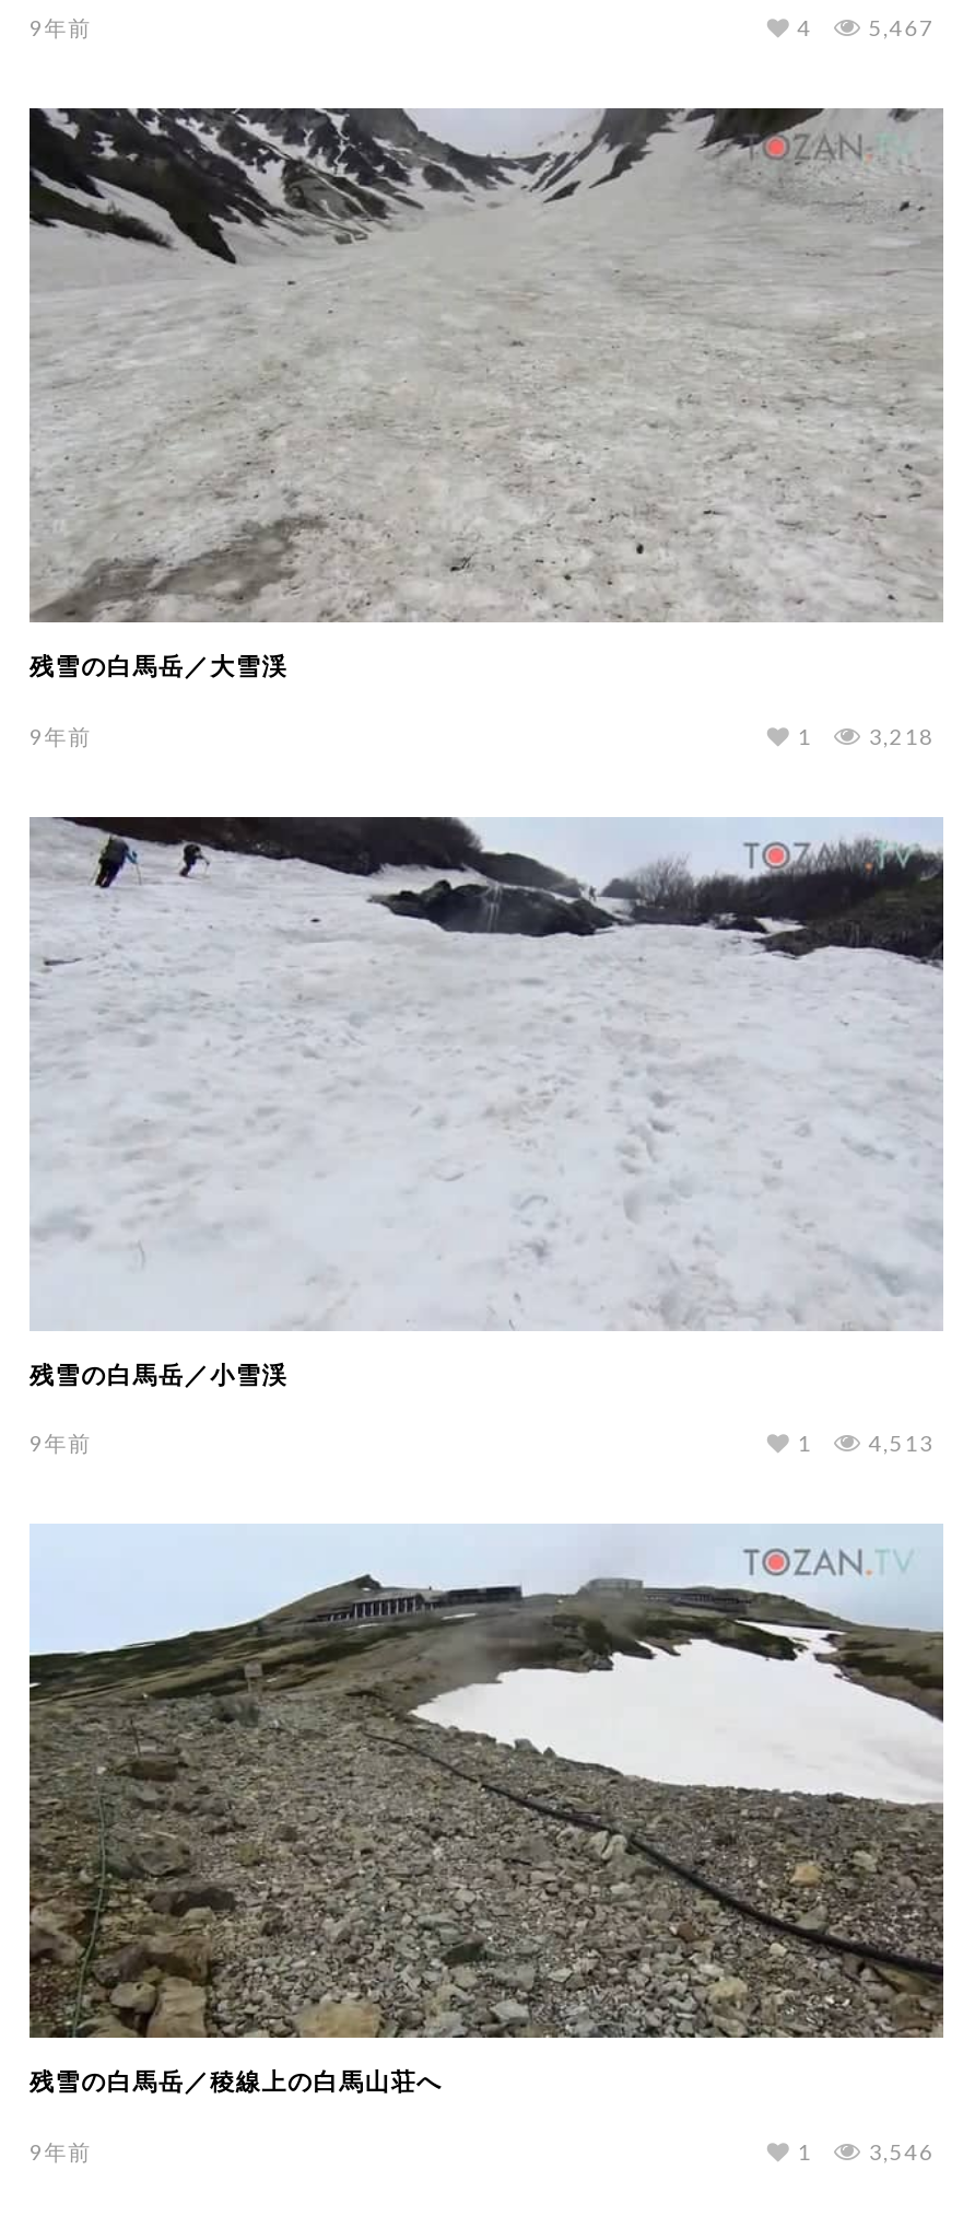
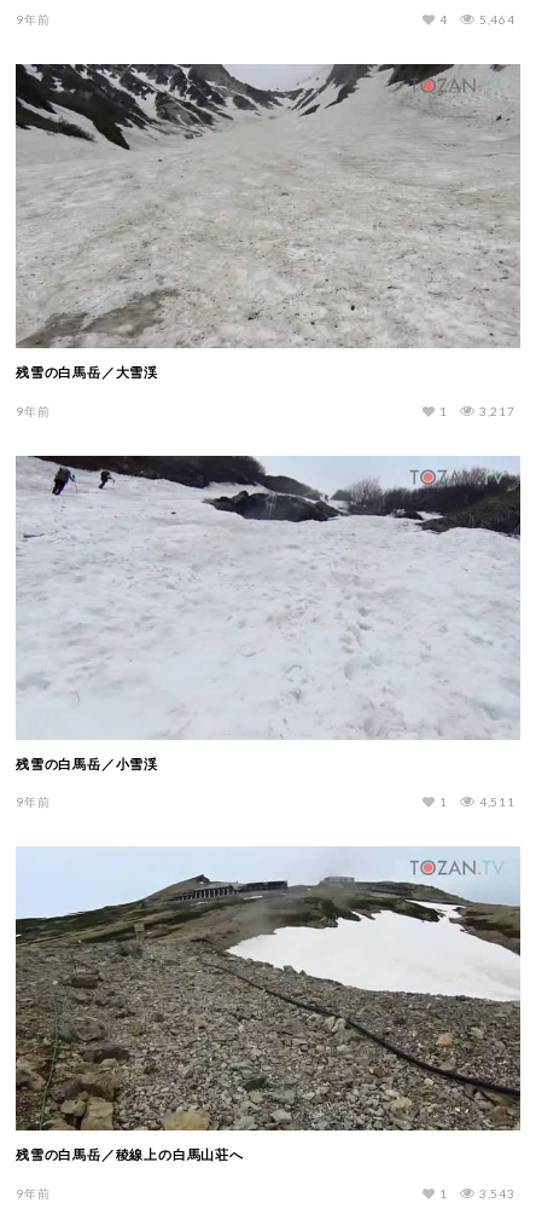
- 5,467
+ 5,464

- 3,218
+ 3,217

- 4,513
+ 4,511

- 3,546
+ 3,543
